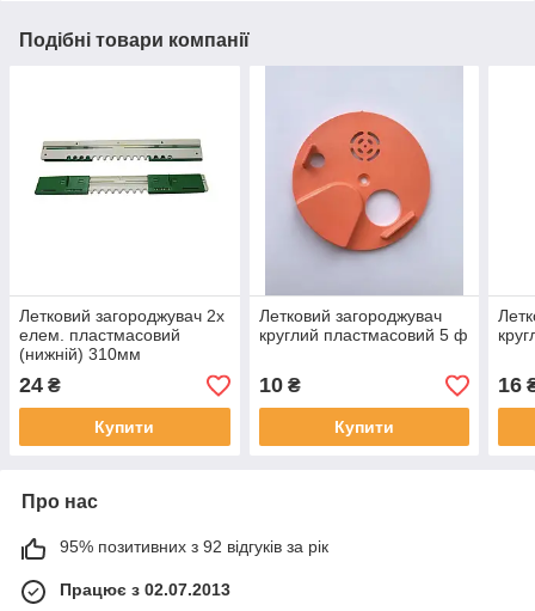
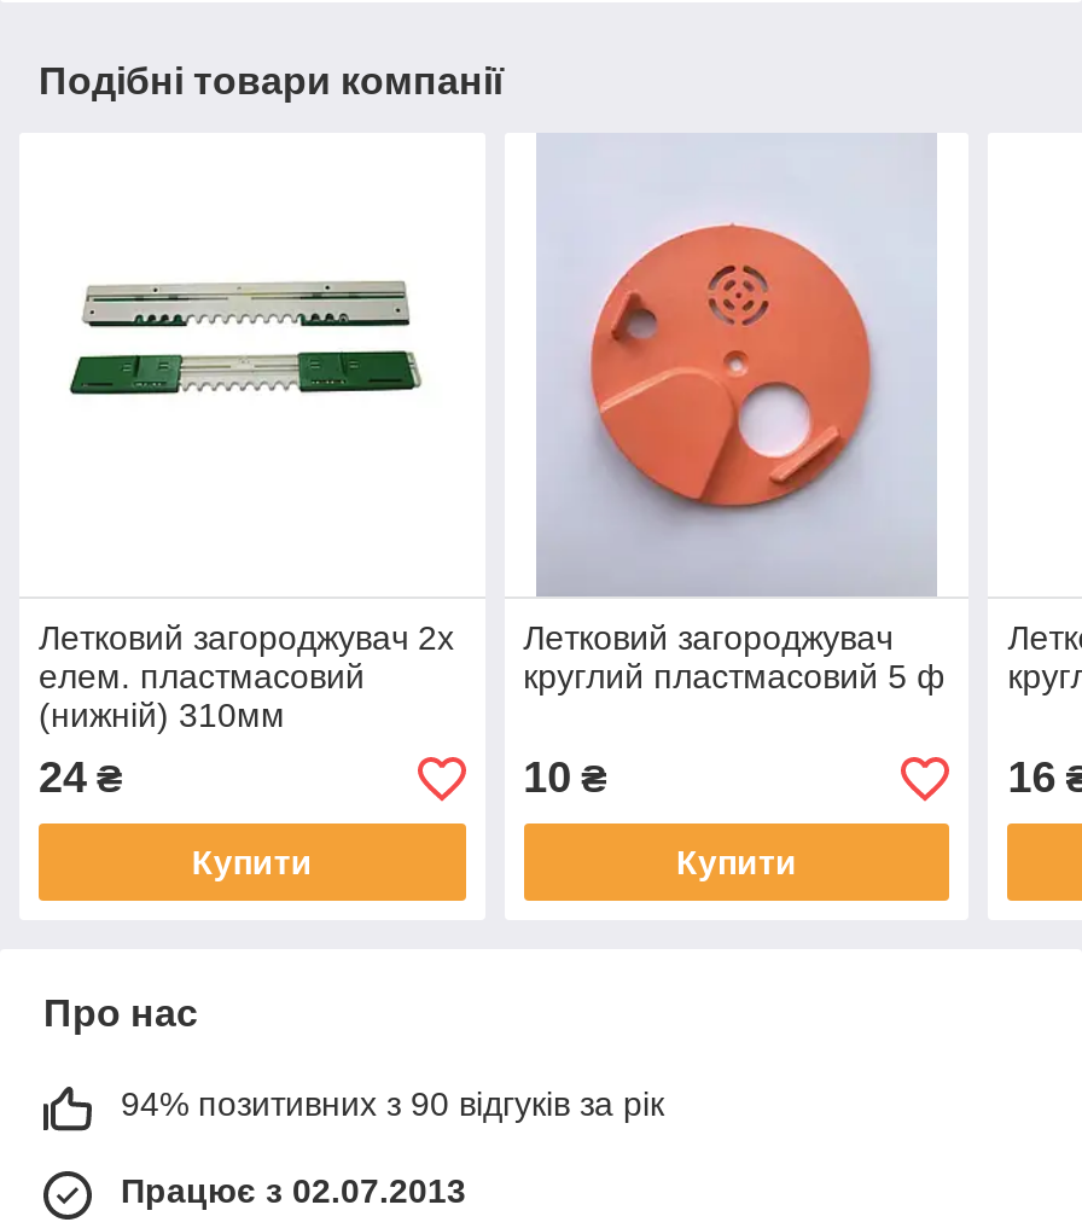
- 95% позитивних з 92 відгуків за рік
+ 94% позитивних з 90 відгуків за рік
